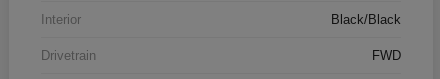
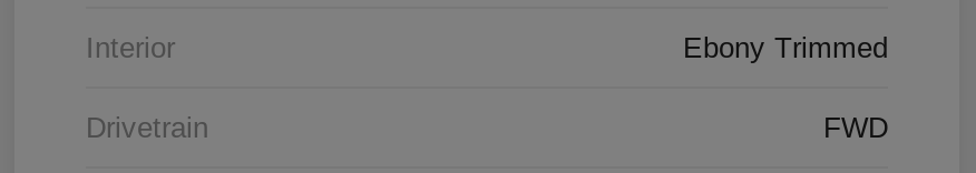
- Black/Black
+ Ebony Trimmed
